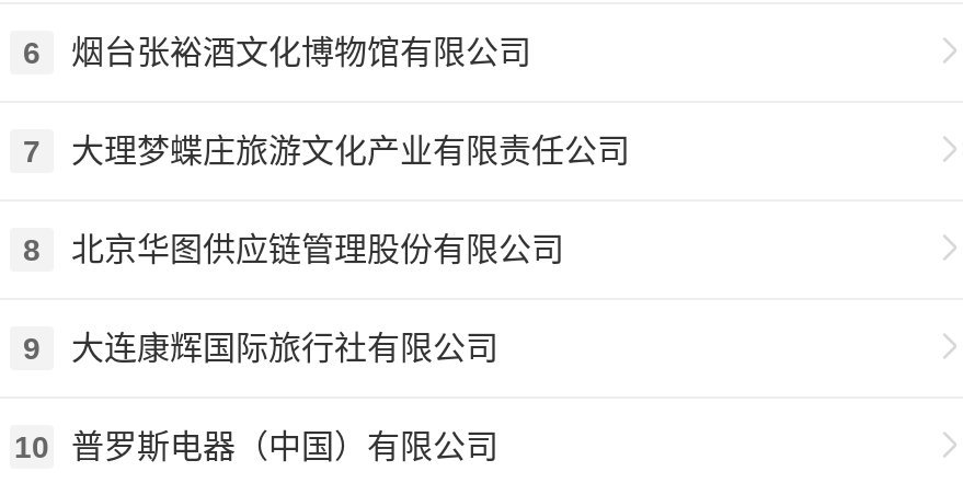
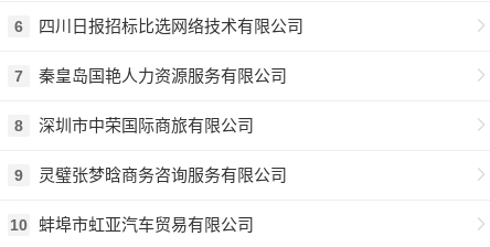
- 烟台张裕酒文化博物馆有限公司
+ 四川日报招标比选网络技术有限公司

- 大理梦蝶庄旅游文化产业有限责任公司
+ 秦皇岛国艳人力资源服务有限公司

- 北京华图供应链管理股份有限公司
+ 深圳市中荣国际商旅有限公司

- 大连康辉国际旅行社有限公司
+ 灵璧张梦晗商务咨询服务有限公司

- 普罗斯电器（中国）有限公司
+ 蚌埠市虹亚汽车贸易有限公司
